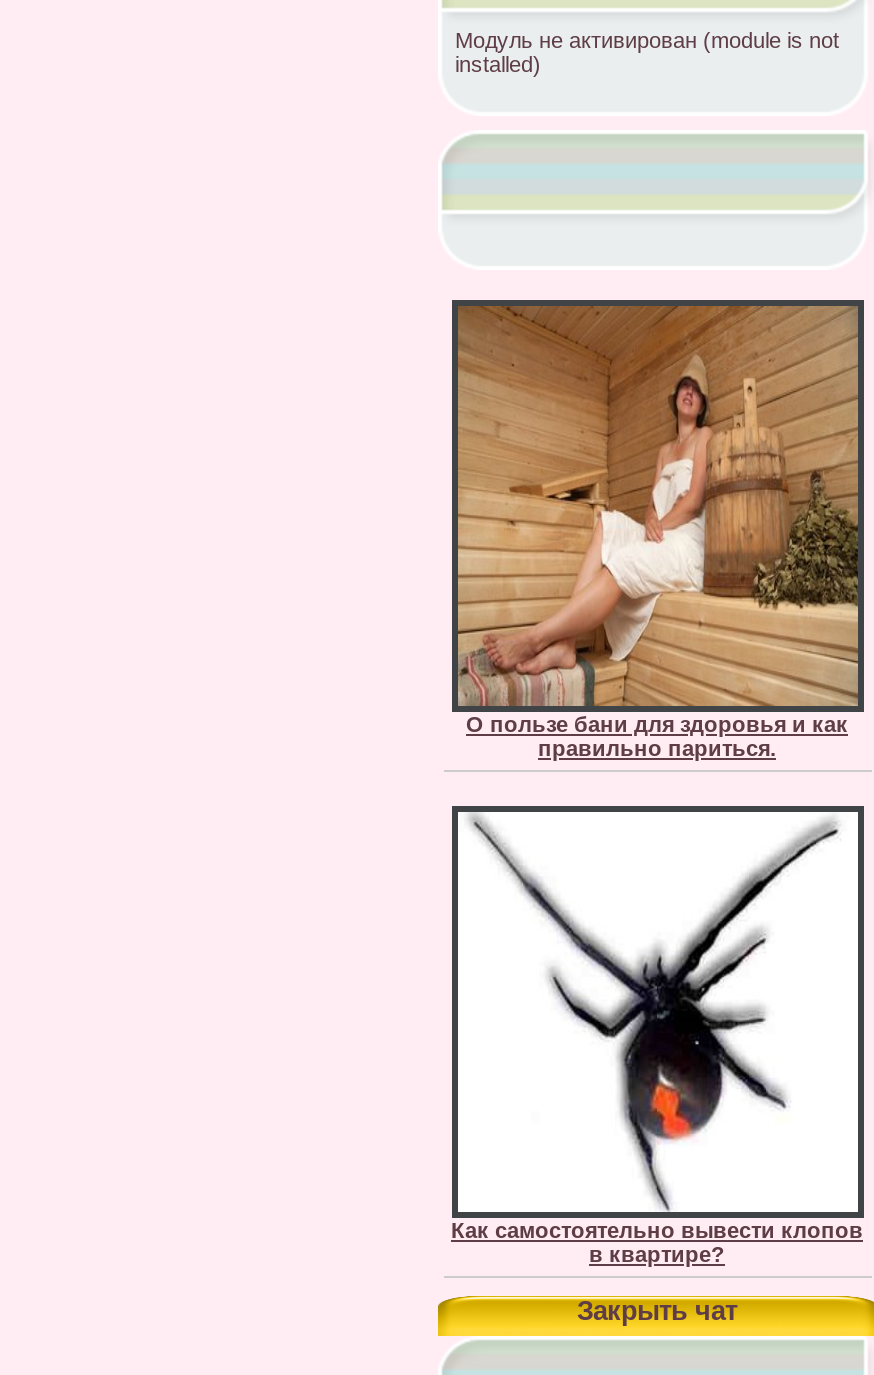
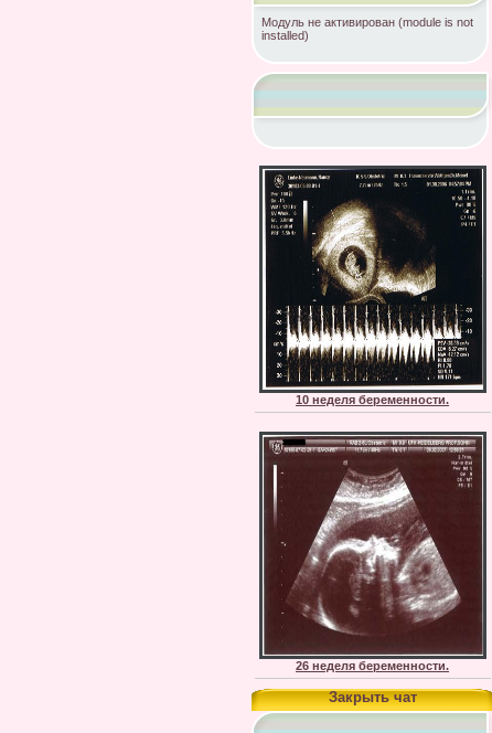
- [image]
- О пользе бани для здоровья и как
- правильно париться.
+ [image]
+ 10 неделя беременности.

- [image]
- Как самостоятельно вывести клопов
- в квартире?
+ [image]
+ 26 неделя беременности.
